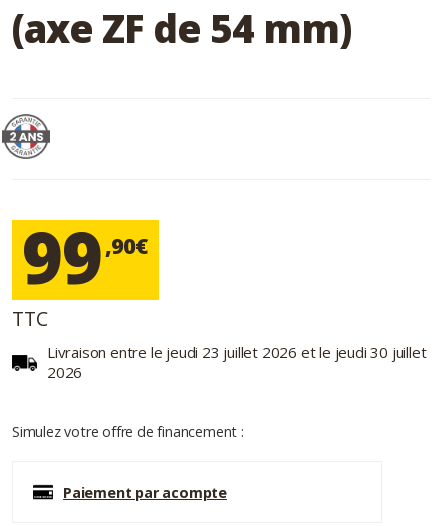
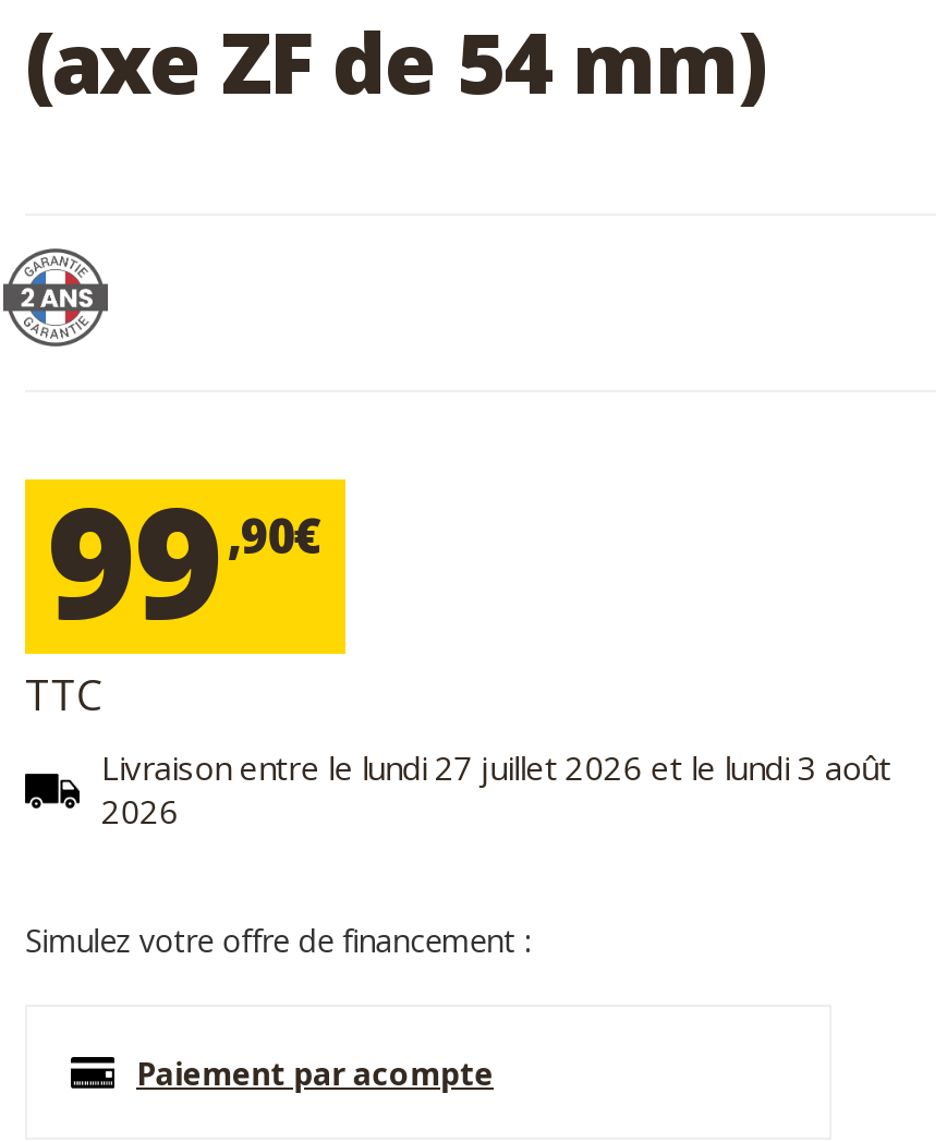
- Livraison entre le jeudi 23 juillet 2026 et le jeudi 30 juillet
+ Livraison entre le lundi 27 juillet 2026 et le lundi 3 août
